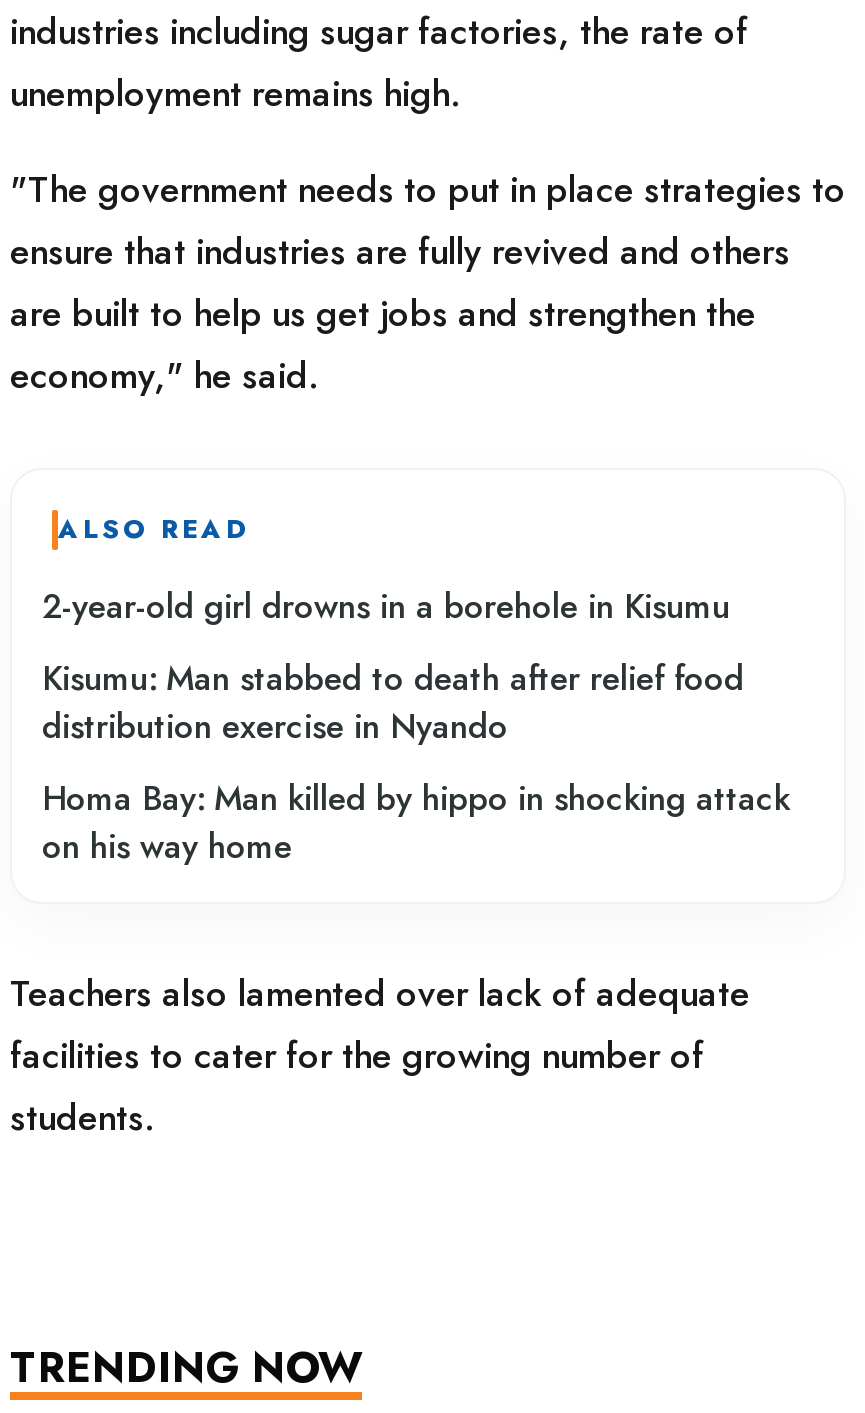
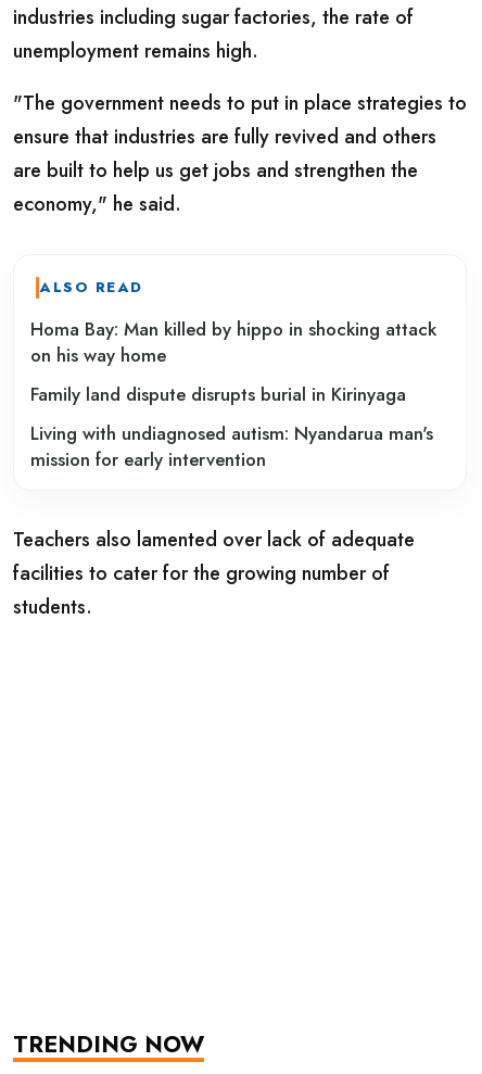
- 2-year-old girl drowns in a borehole in Kisumu
- Kisumu: Man stabbed to death after relief food
- distribution exercise in Nyando

moved up: Homa Bay: Man killed by hippo in shocking attack | on his way home

+ Family land dispute disrupts burial in Kirinyaga
+ Living with undiagnosed autism: Nyandarua man's
+ mission for early intervention
